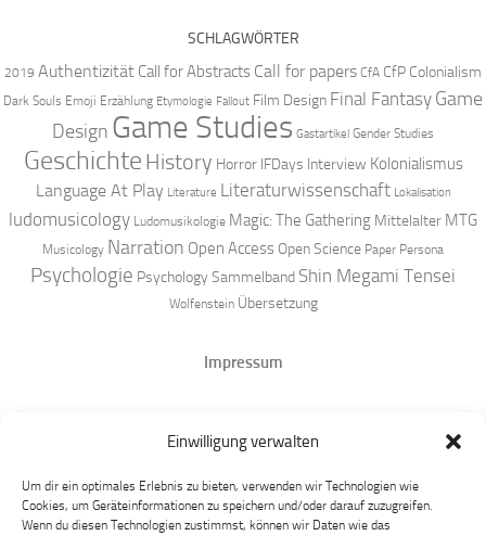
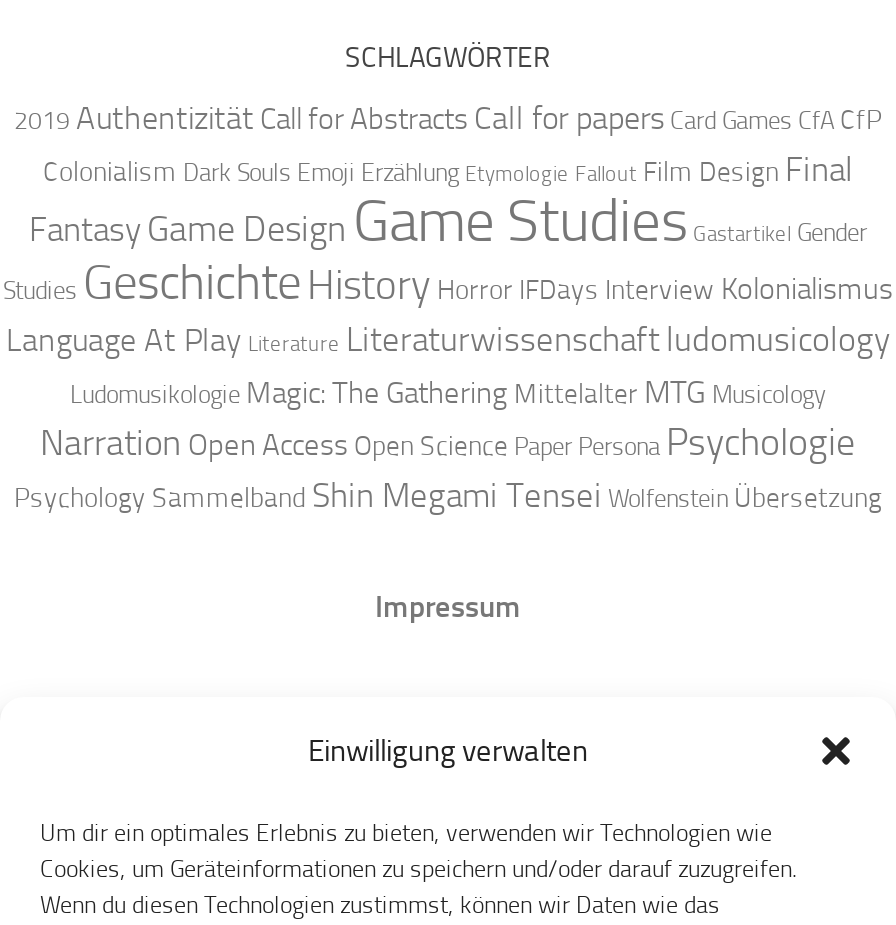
- 2019 Authentizität Call for Abstracts Call for papers CfA CfP Colonialism
- Dark Souls Emoji Erzählung Etymologie Fallout Film Design Final Fantasy Game
- Design Game Studies Gastartikel Gender Studies
- Geschichte History Horror IFDays Interview Kolonialismus
- Language At Play Literature Literaturwissenschaft Lokalisation
- ludomusicology Ludomusikologie Magic: The Gathering Mittelalter MTG
- Musicology Narration Open Access Open Science Paper Persona
- Psychologie Psychology Sammelband Shin Megami Tensei
- Wolfenstein Übersetzung
+ 2019 Authentizität Call for Abstracts Call for papers Card Games CfA CfP
+ Colonialism Dark Souls Emoji Erzählung Etymologie Fallout Film Design Final
+ Fantasy Game Design Game Studies Gastartikel Gender
+ Studies Geschichte History Horror IFDays Interview Kolonialismus
+ Language At Play Literature Literaturwissenschaft ludomusicology
+ Ludomusikologie Magic: The Gathering Mittelalter MTG Musicology
+ Narration Open Access Open Science Paper Persona Psychologie
+ Psychology Sammelband Shin Megami Tensei Wolfenstein Übersetzung
